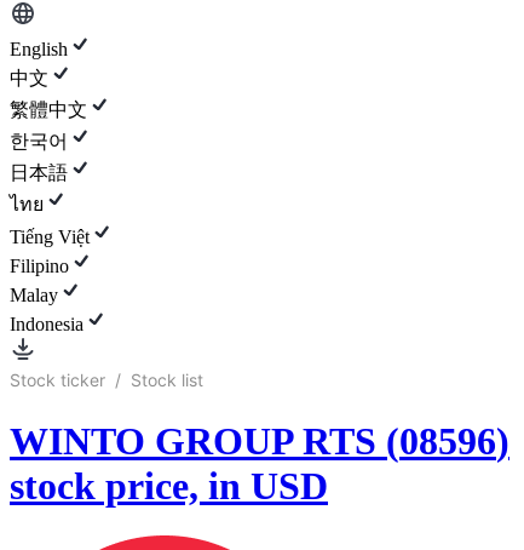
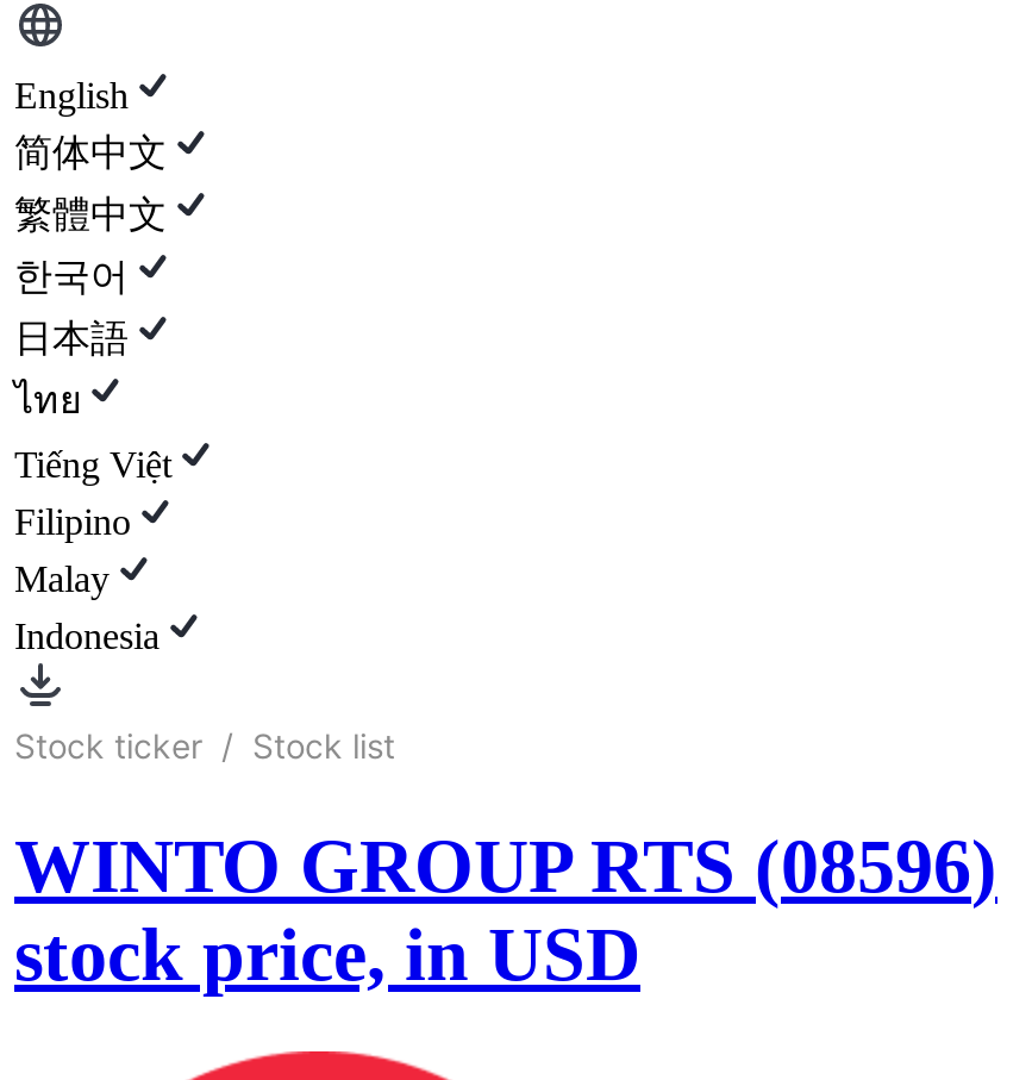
- 中文
+ 简体中文
